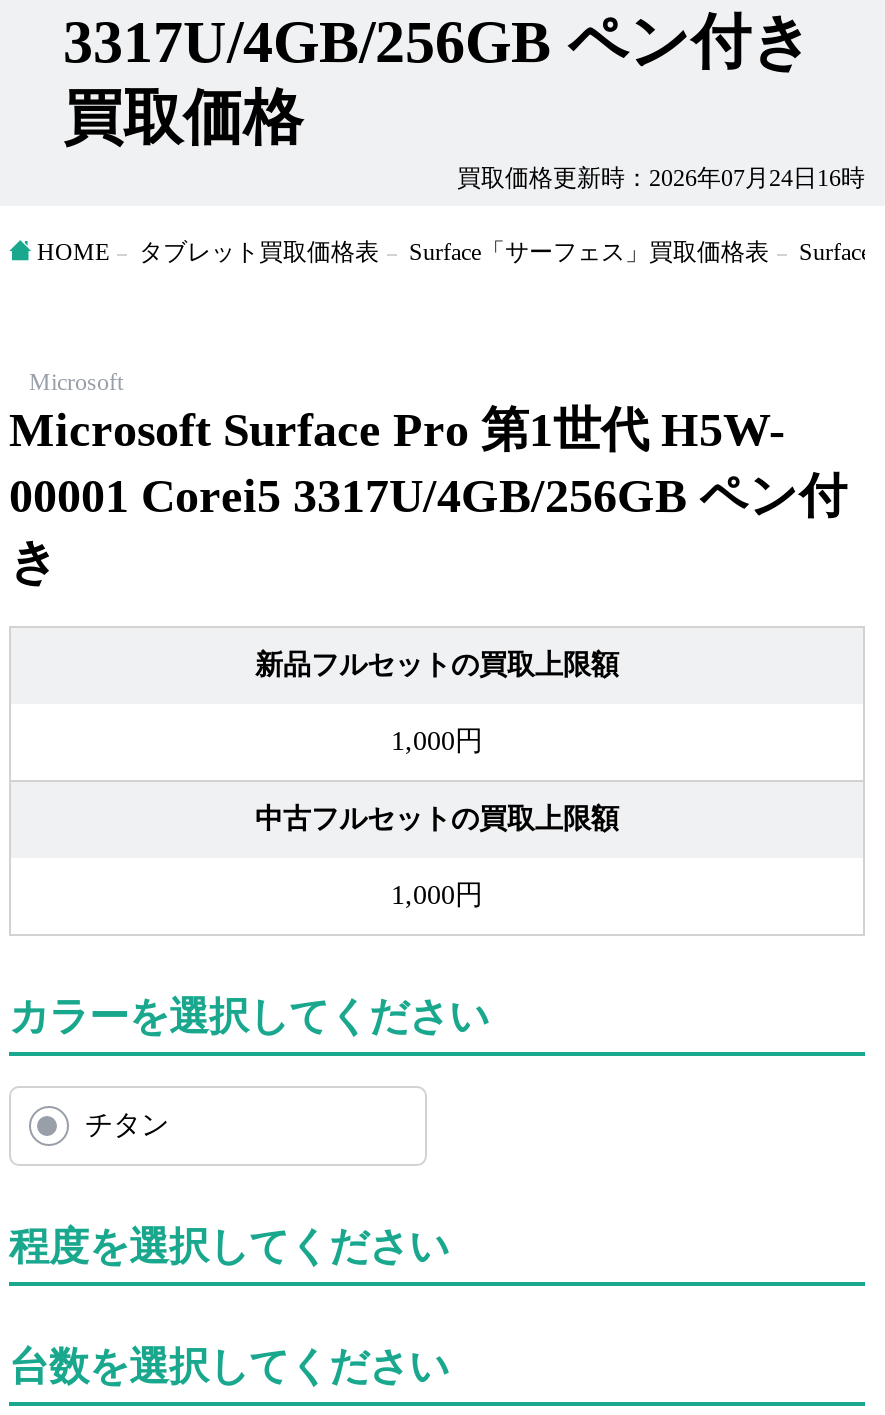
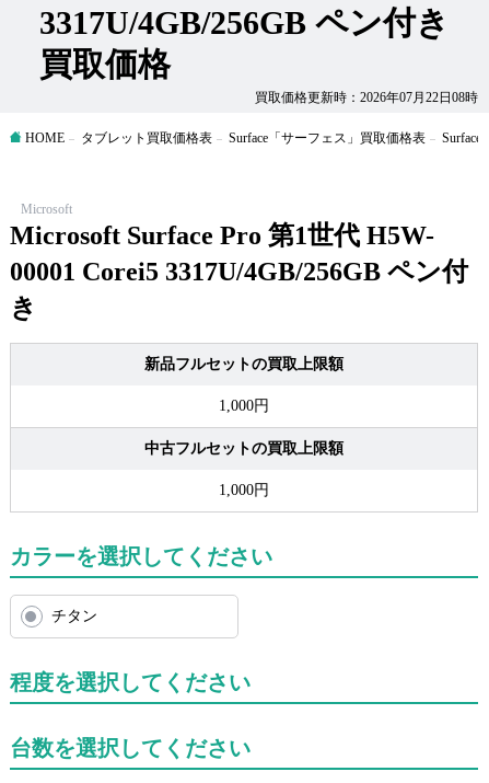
- 買取価格更新時：2026年07月24日16時
+ 買取価格更新時：2026年07月22日08時
